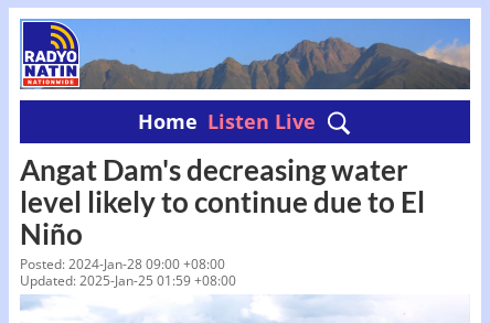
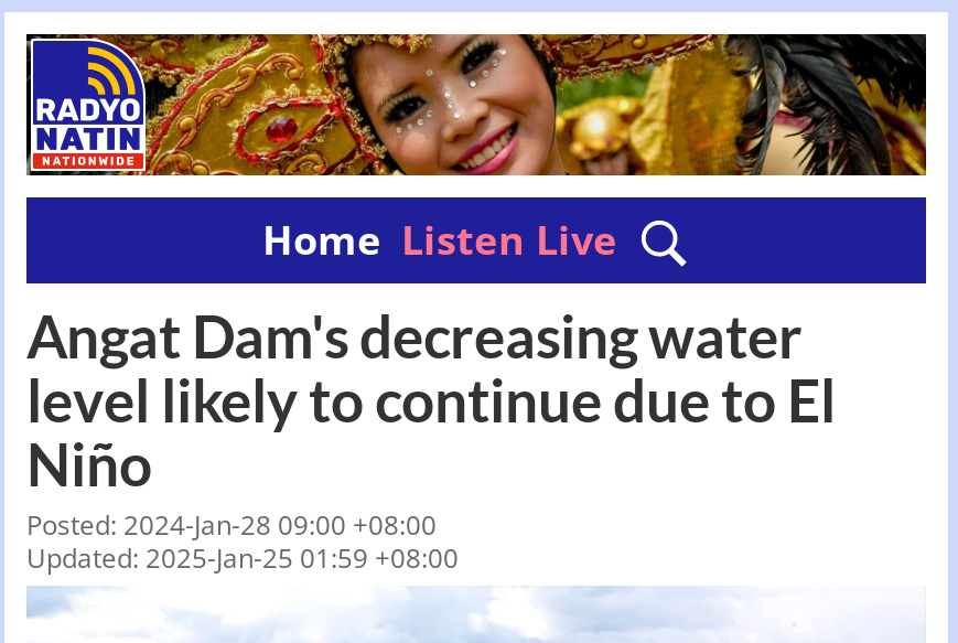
- [image]
+ [image]
